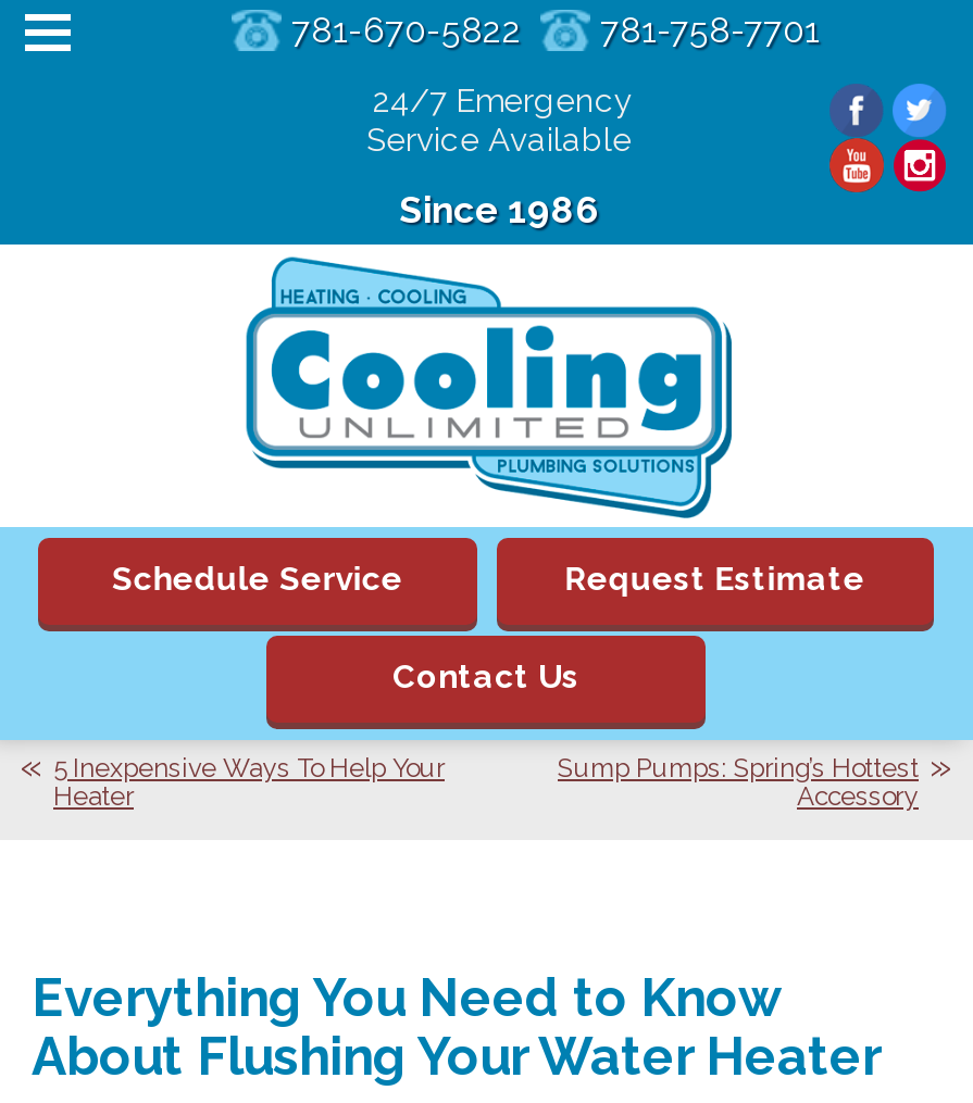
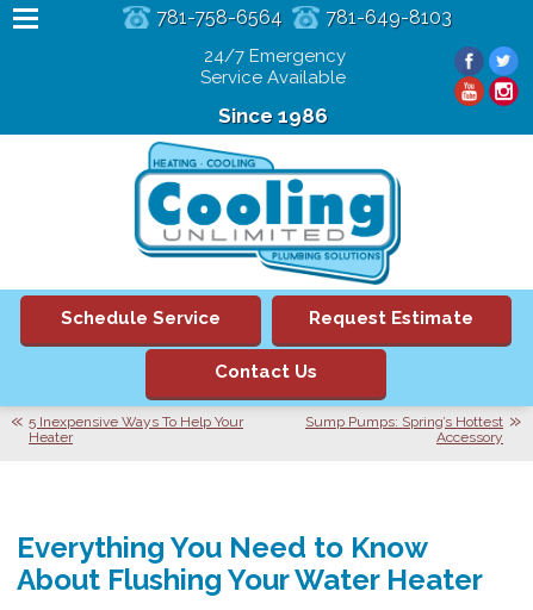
- 781-670-5822
+ 781-758-6564

- 781-758-7701
+ 781-649-8103
